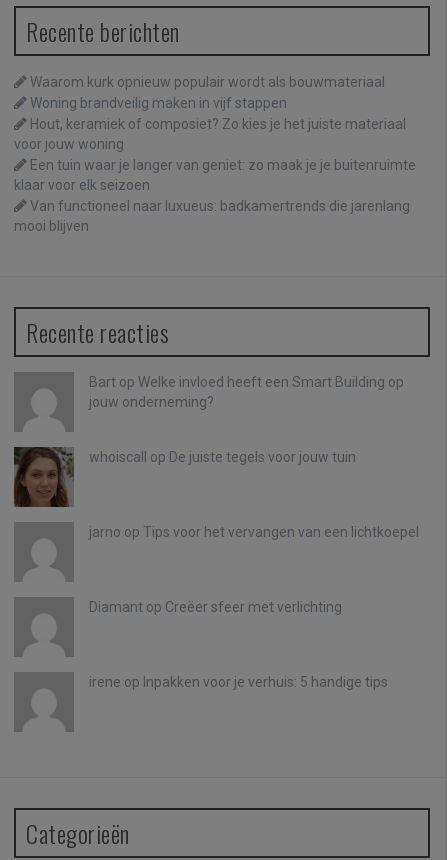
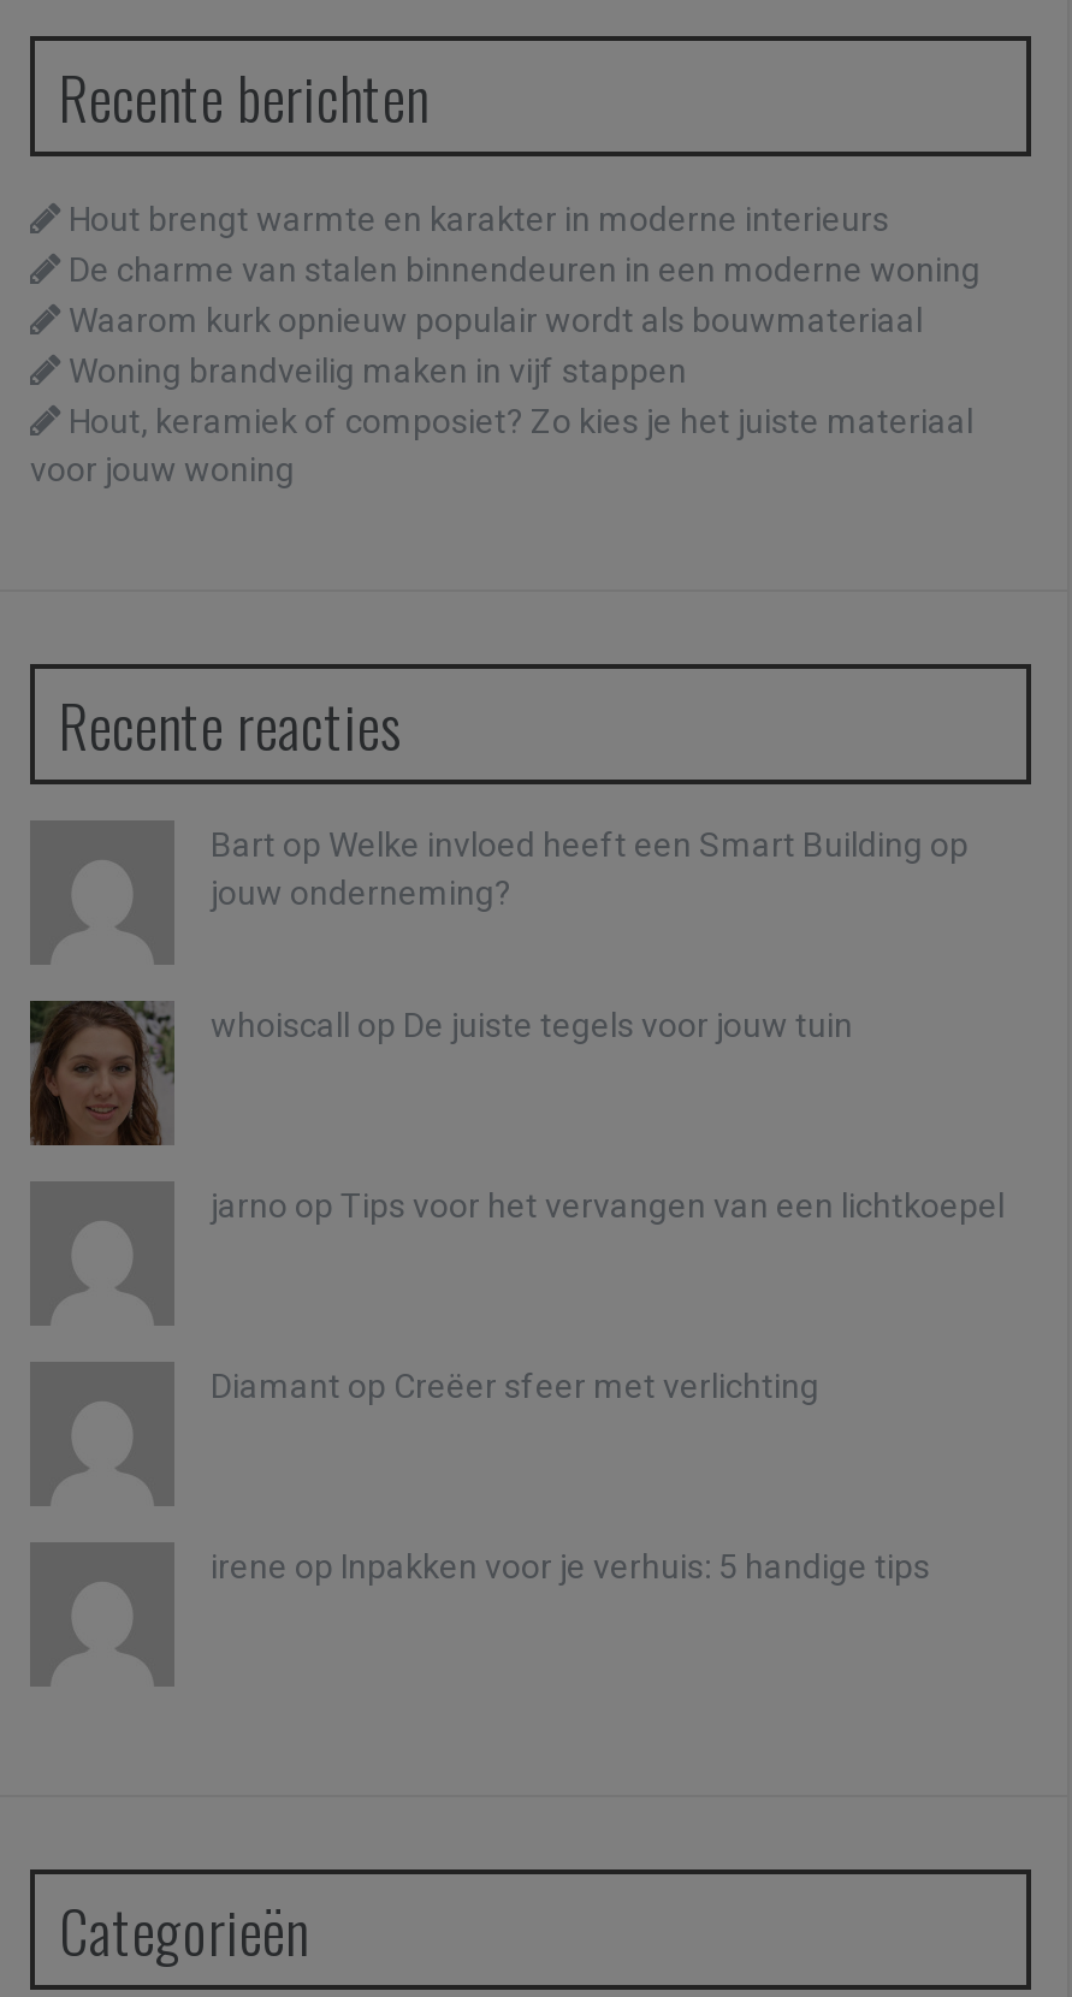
+ Hout brengt warmte en karakter in moderne interieurs
+ De charme van stalen binnendeuren in een moderne woning

moved down: Waarom kurk opnieuw populair wordt als bouwmateriaal | Woning brandveilig maken in vijf stappen | Hout, keramiek of composiet? Zo kies je het juiste materiaal | voor jouw woning

- Een tuin waar je langer van geniet: zo maak je je buitenruimte
- klaar voor elk seizoen
- Van functioneel naar luxueus: badkamertrends die jarenlang
- mooi blijven
